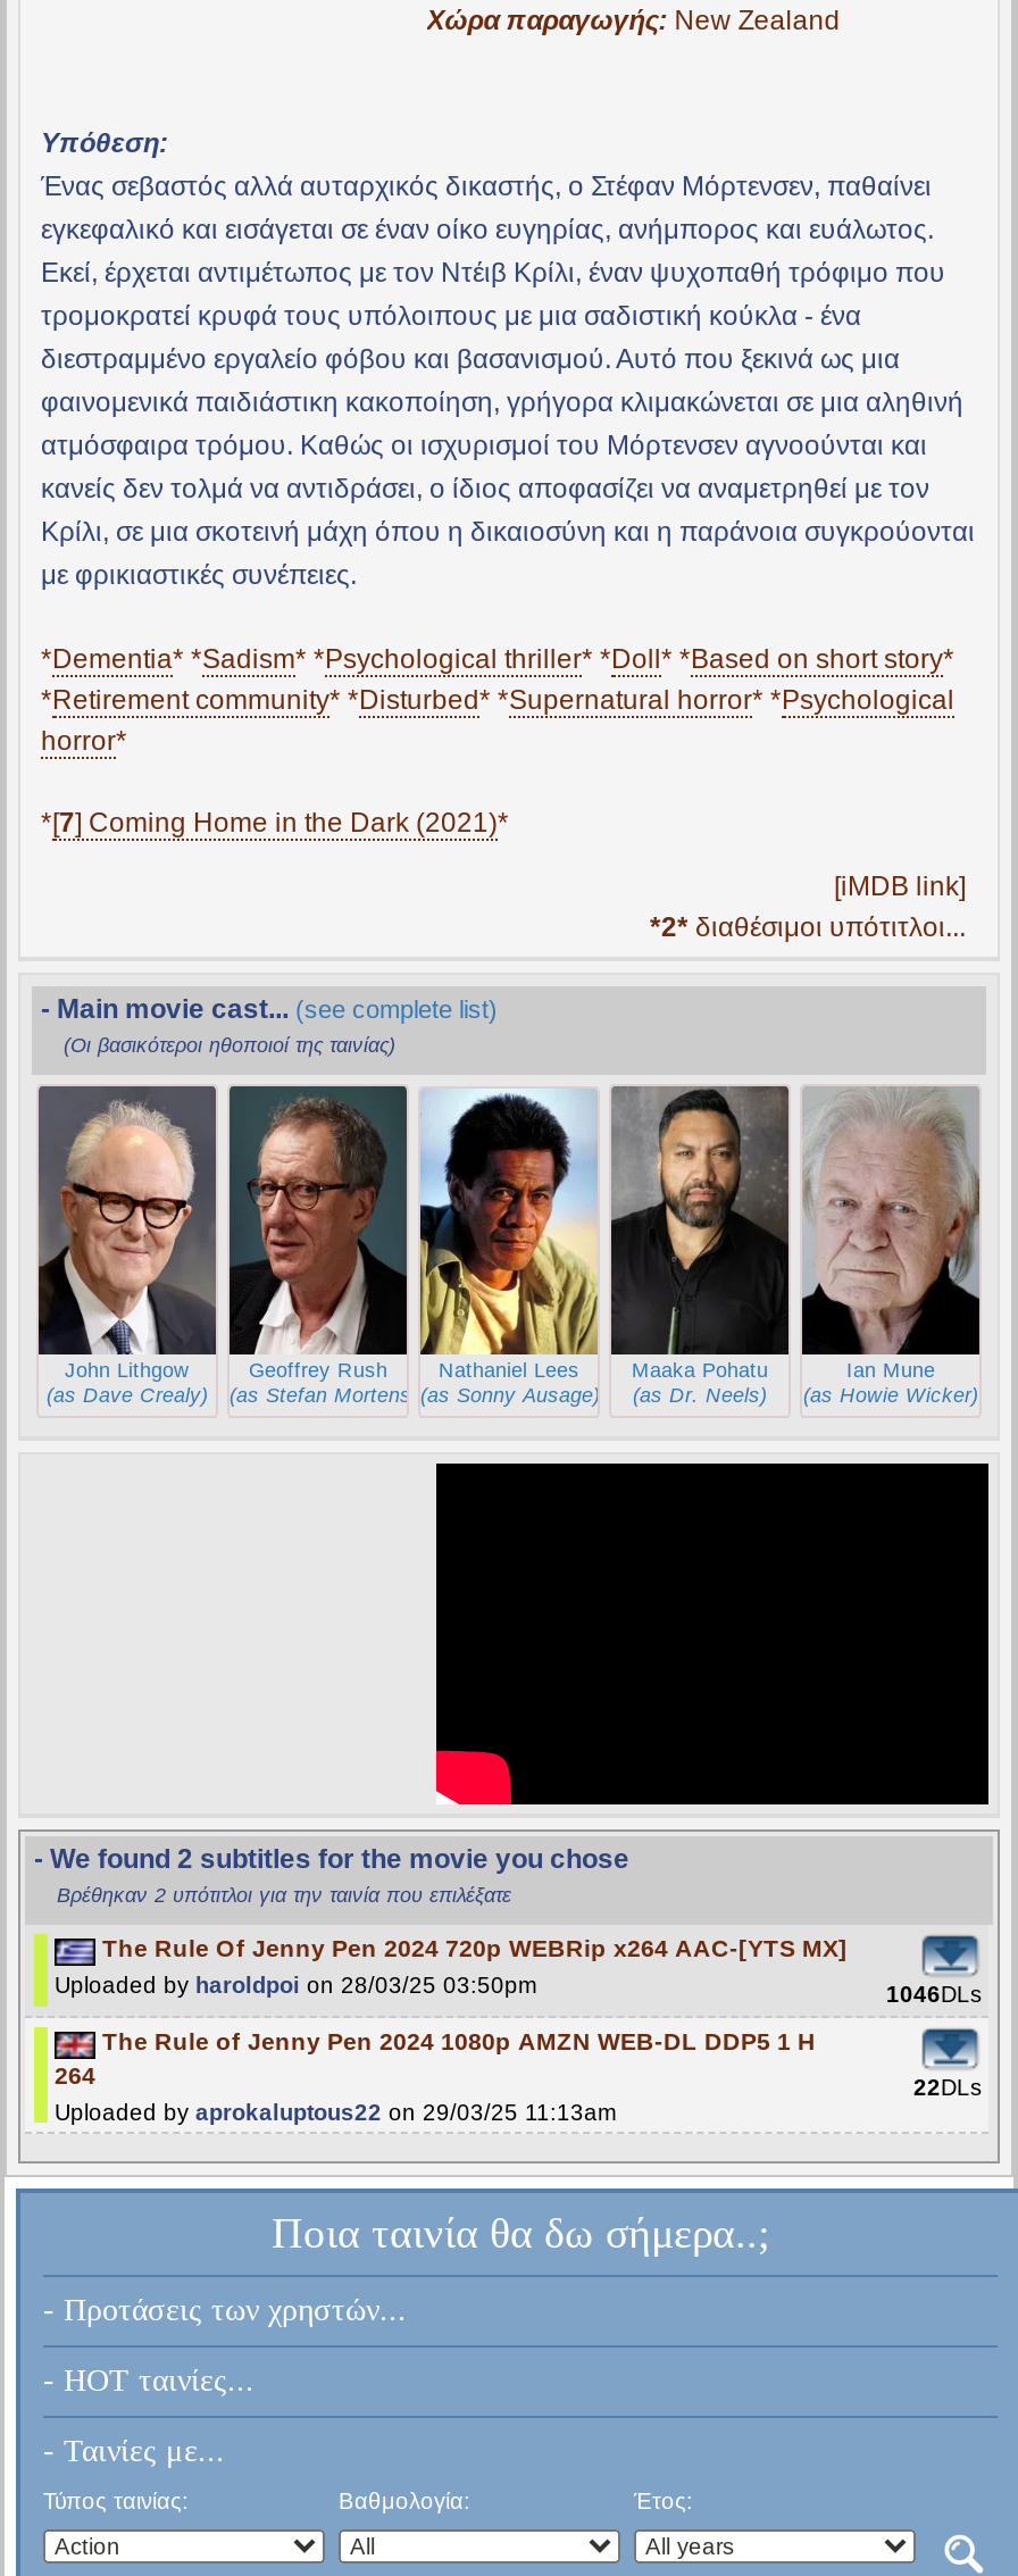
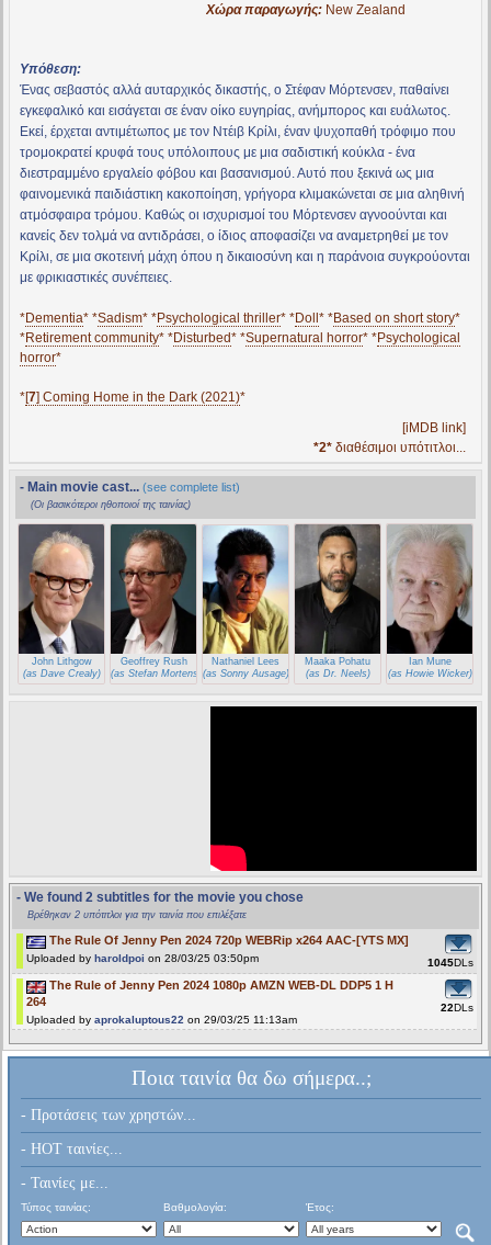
- 1046DLs
+ 1045DLs
